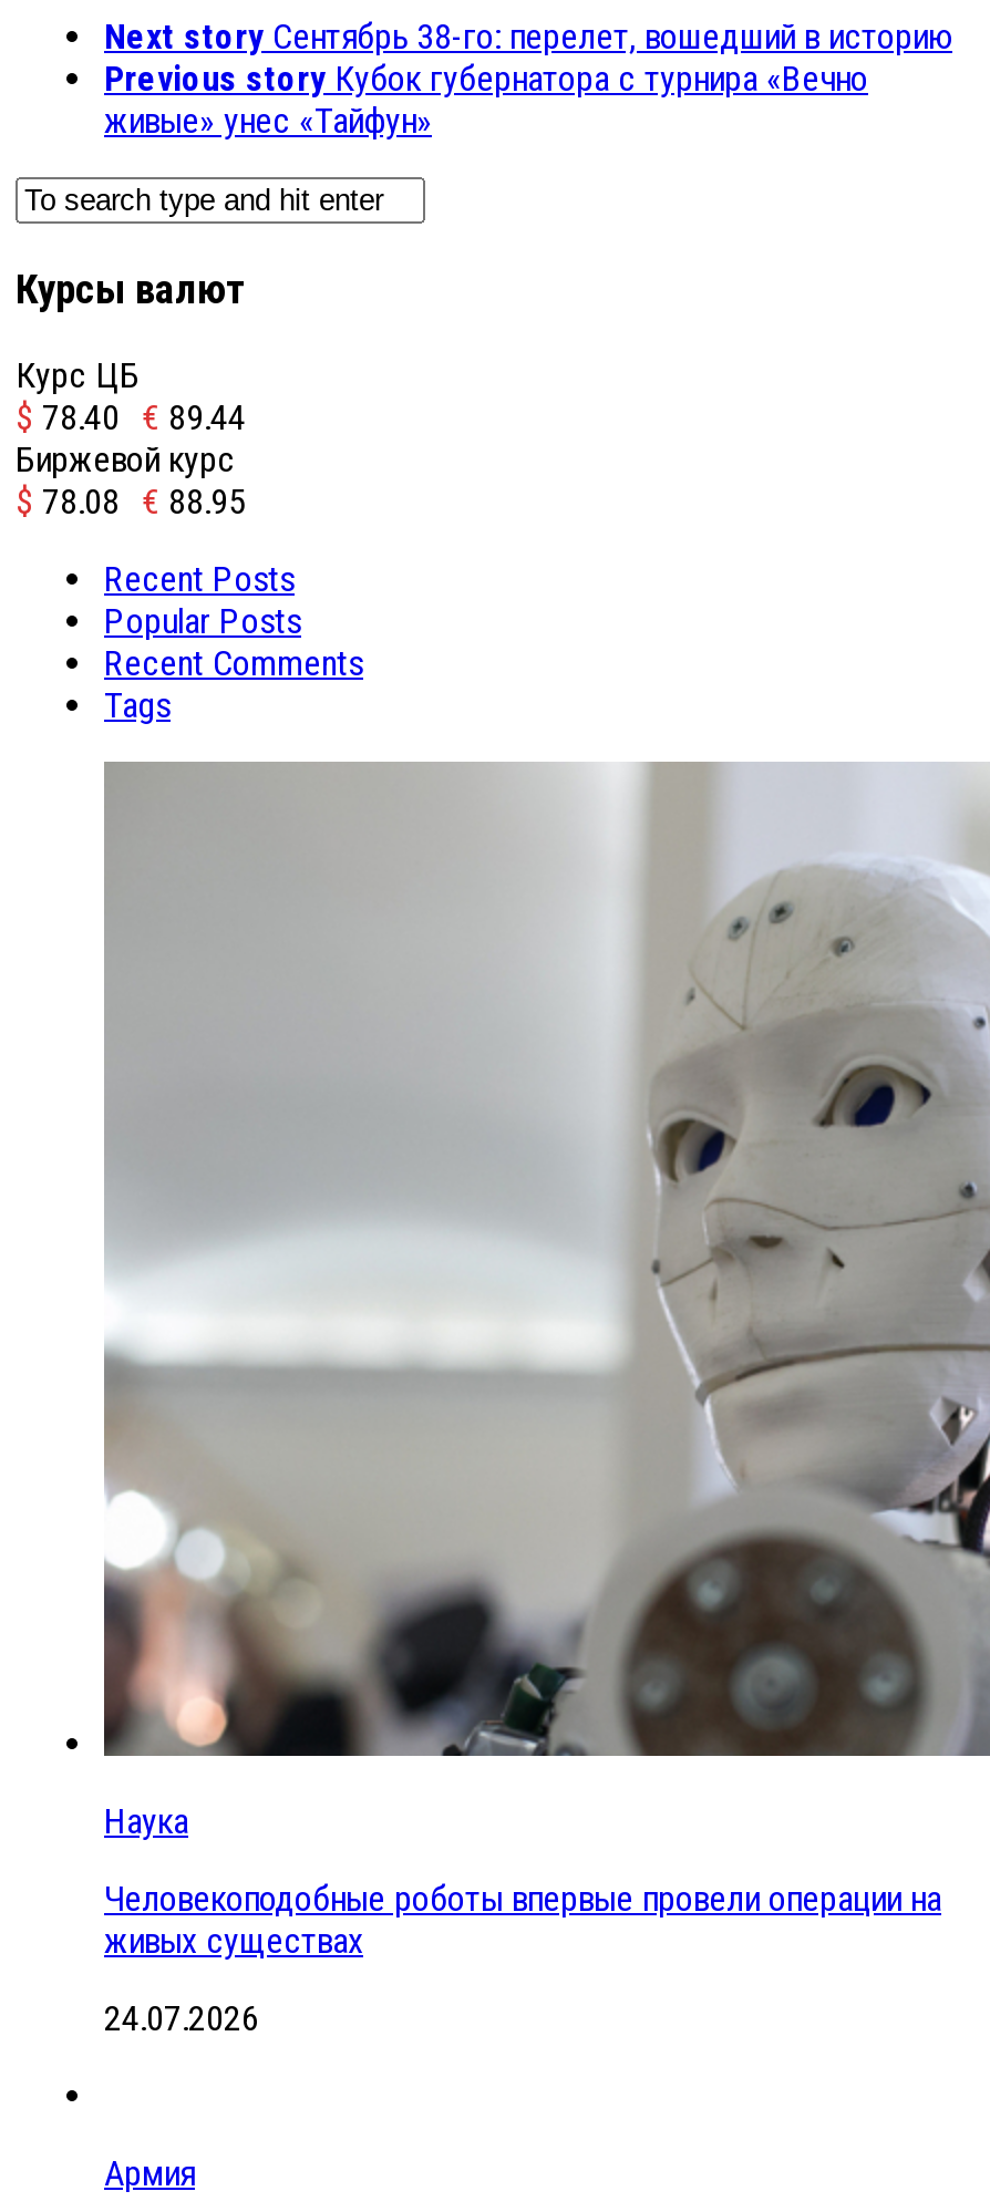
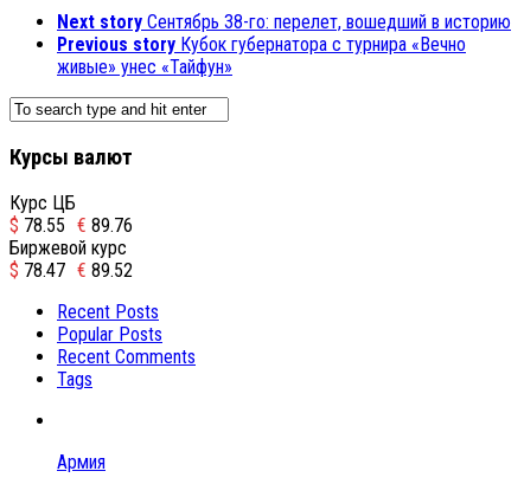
- $ 78.40 € 89.44
+ $ 78.55 € 89.76

- $ 78.08 € 88.95
+ $ 78.47 € 89.52

- [image]
- Наука
- Человекоподобные роботы впервые провели операции на
- живых существах
- 24.07.2026
